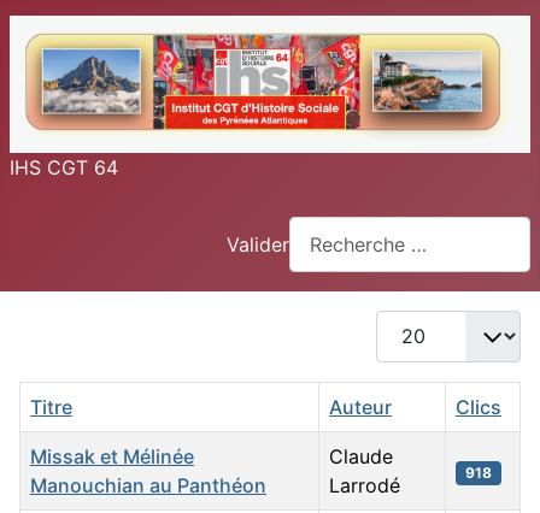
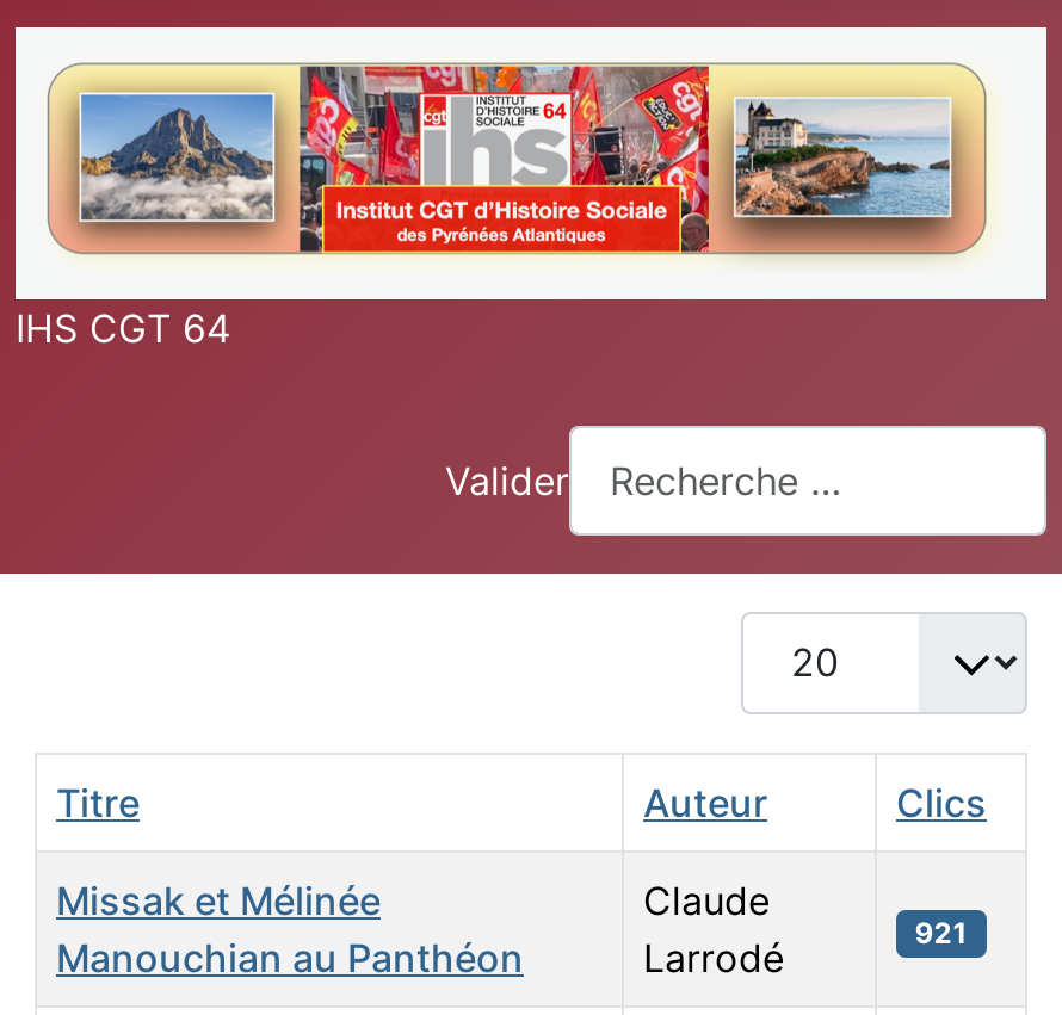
- 918
+ 921
